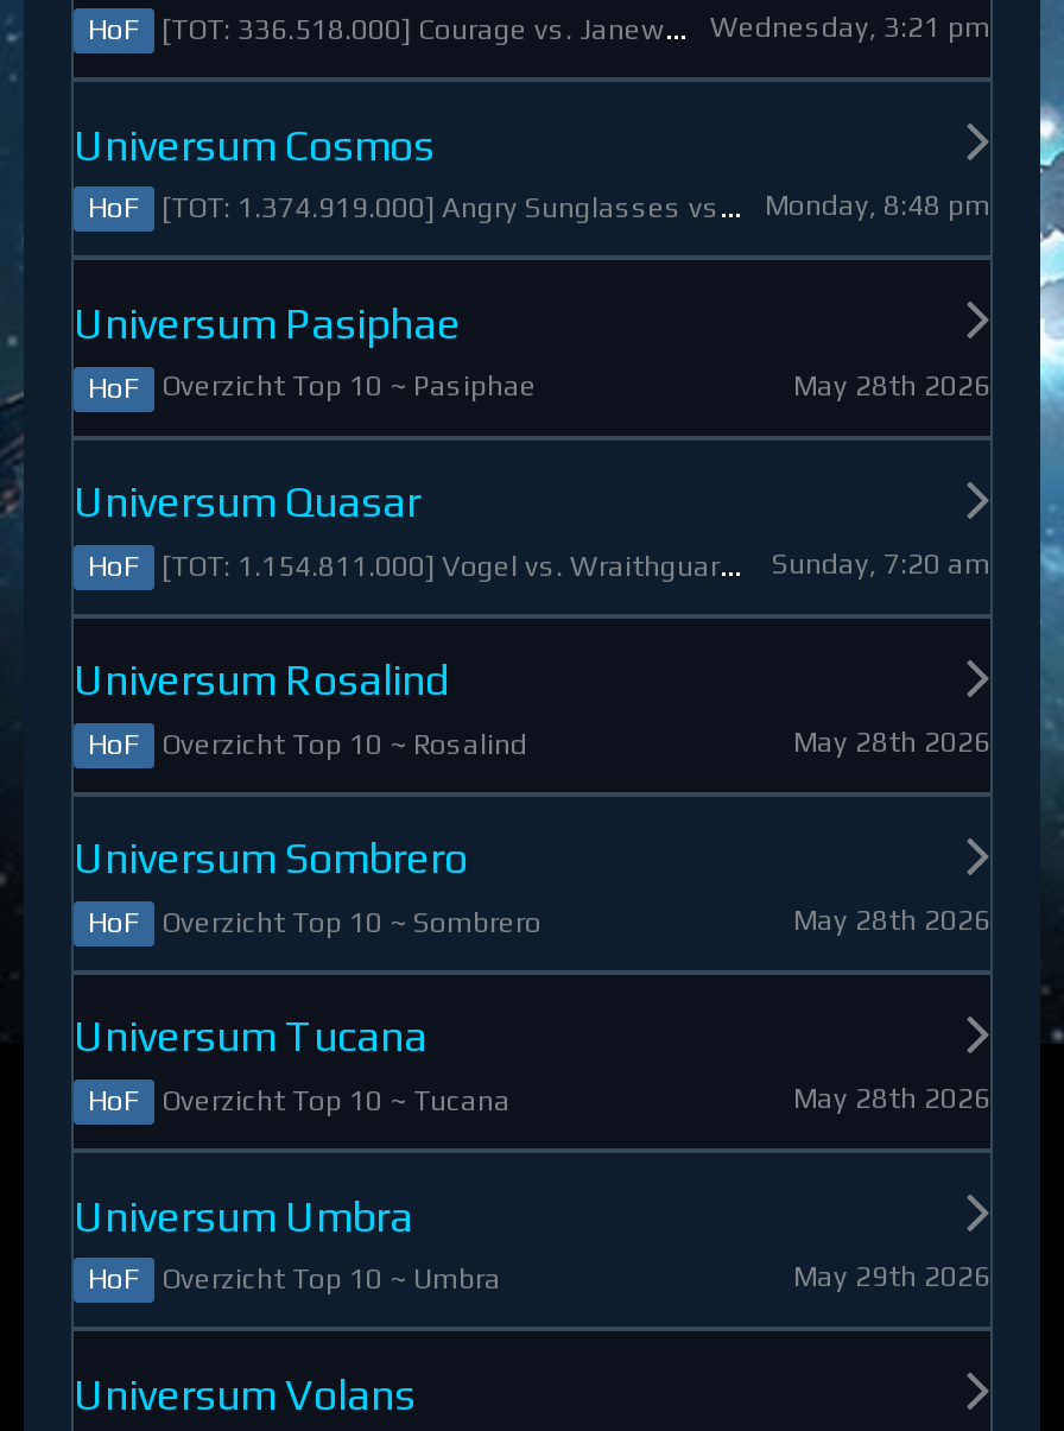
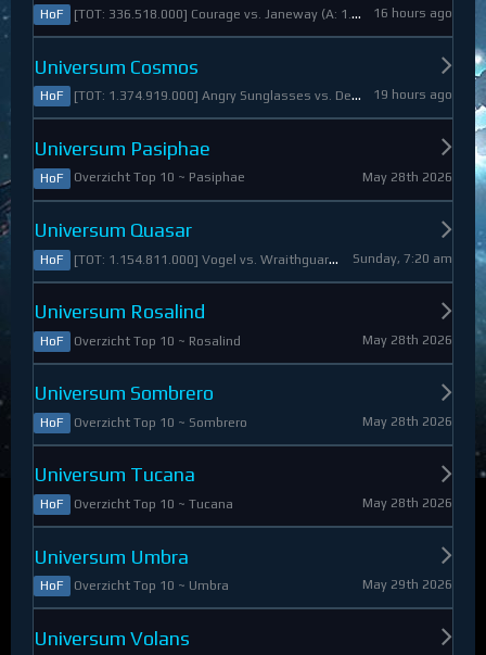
- Wednesday, 3:21 pm
+ 16 hours ago

- Monday, 8:48 pm
+ 19 hours ago
